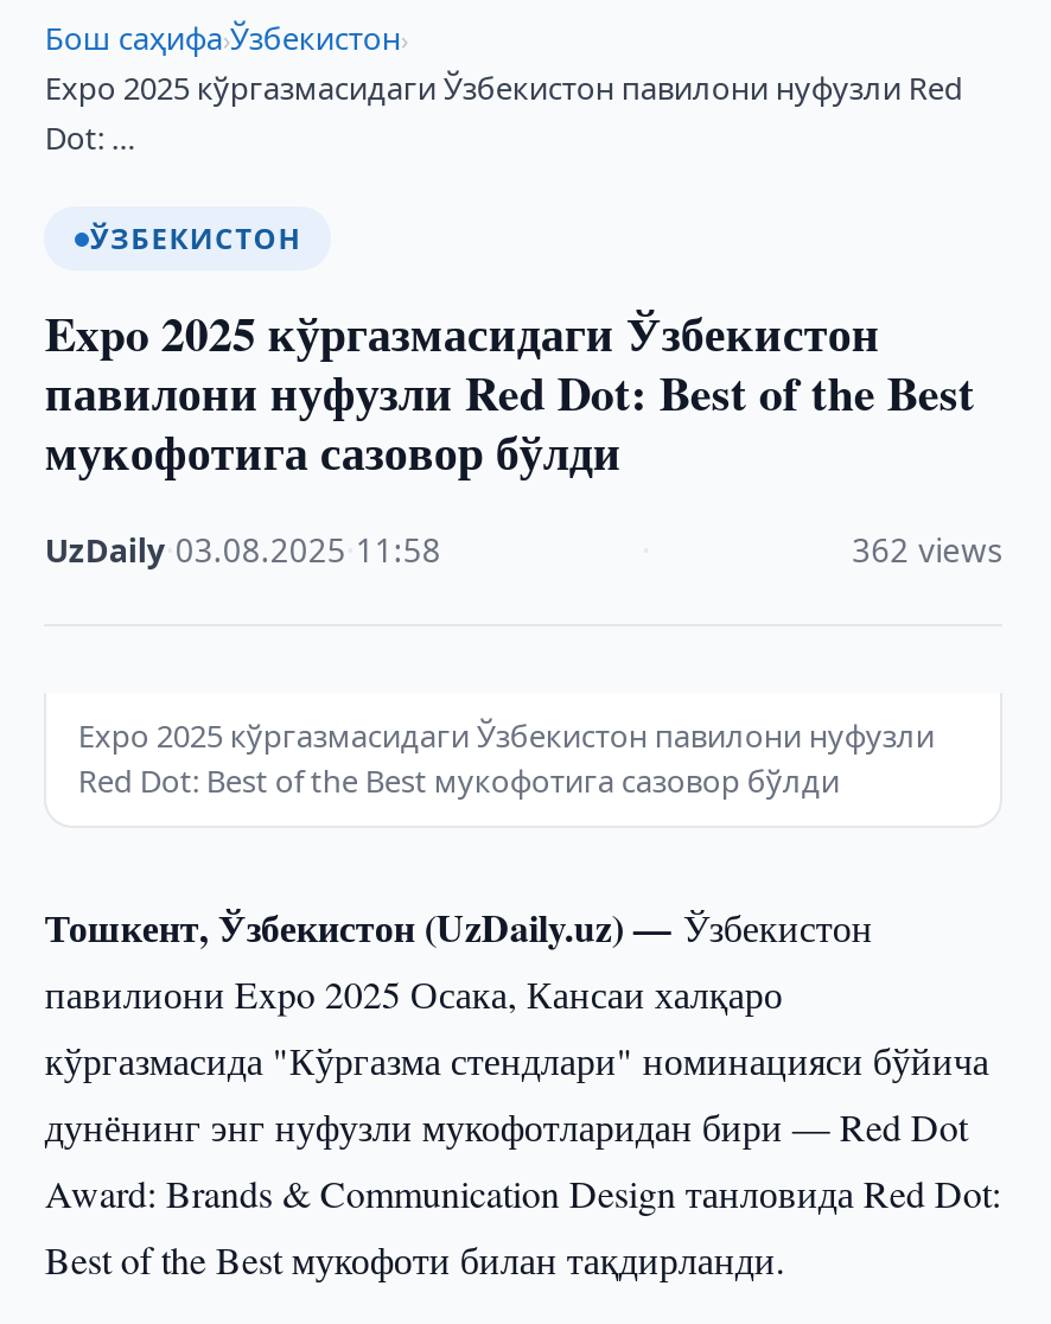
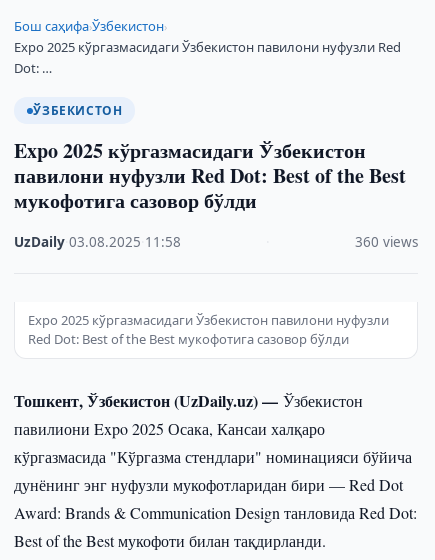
- 362 views
+ 360 views
